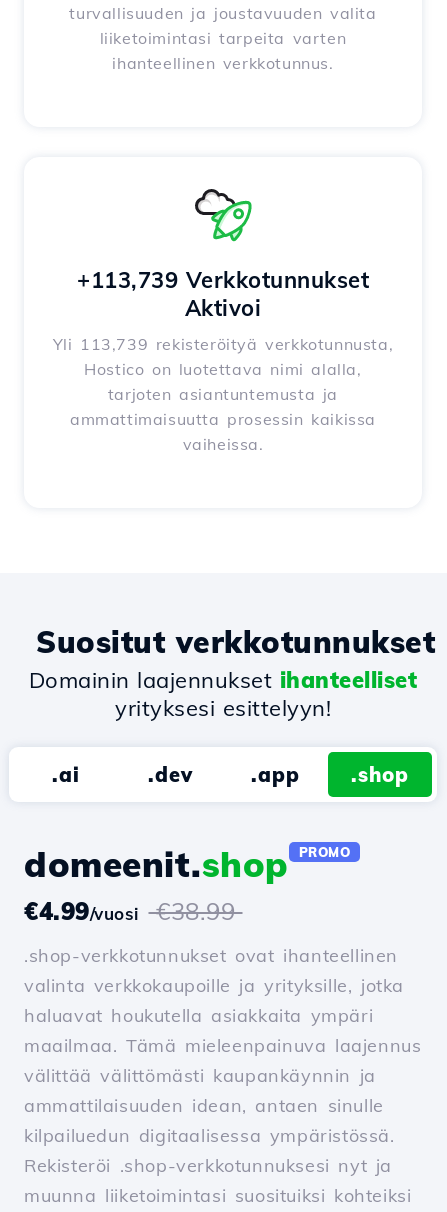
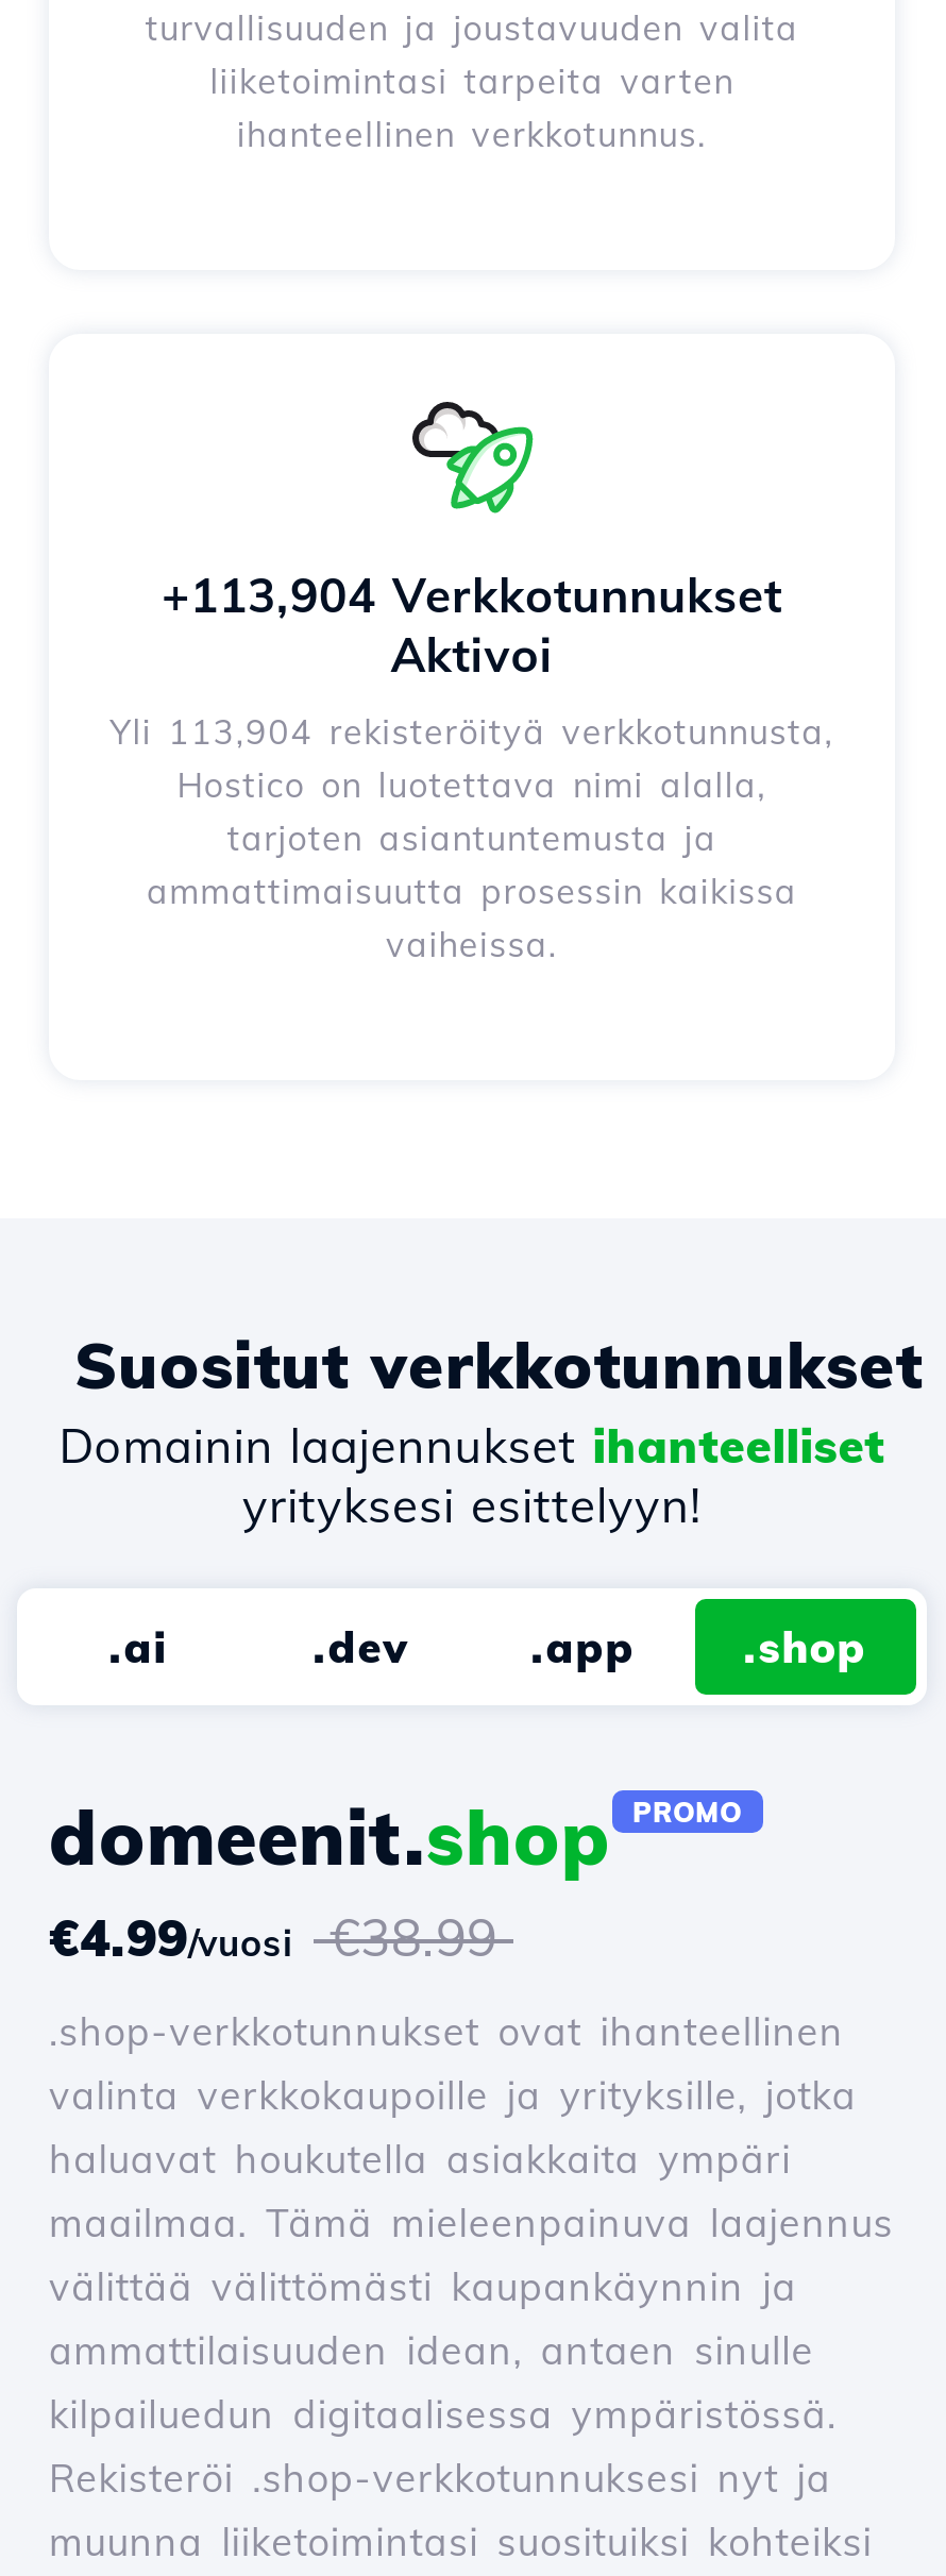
- +113,739 Verkkotunnukset
+ +113,904 Verkkotunnukset

- Yli 113,739 rekisteröityä verkkotunnusta,
+ Yli 113,904 rekisteröityä verkkotunnusta,
